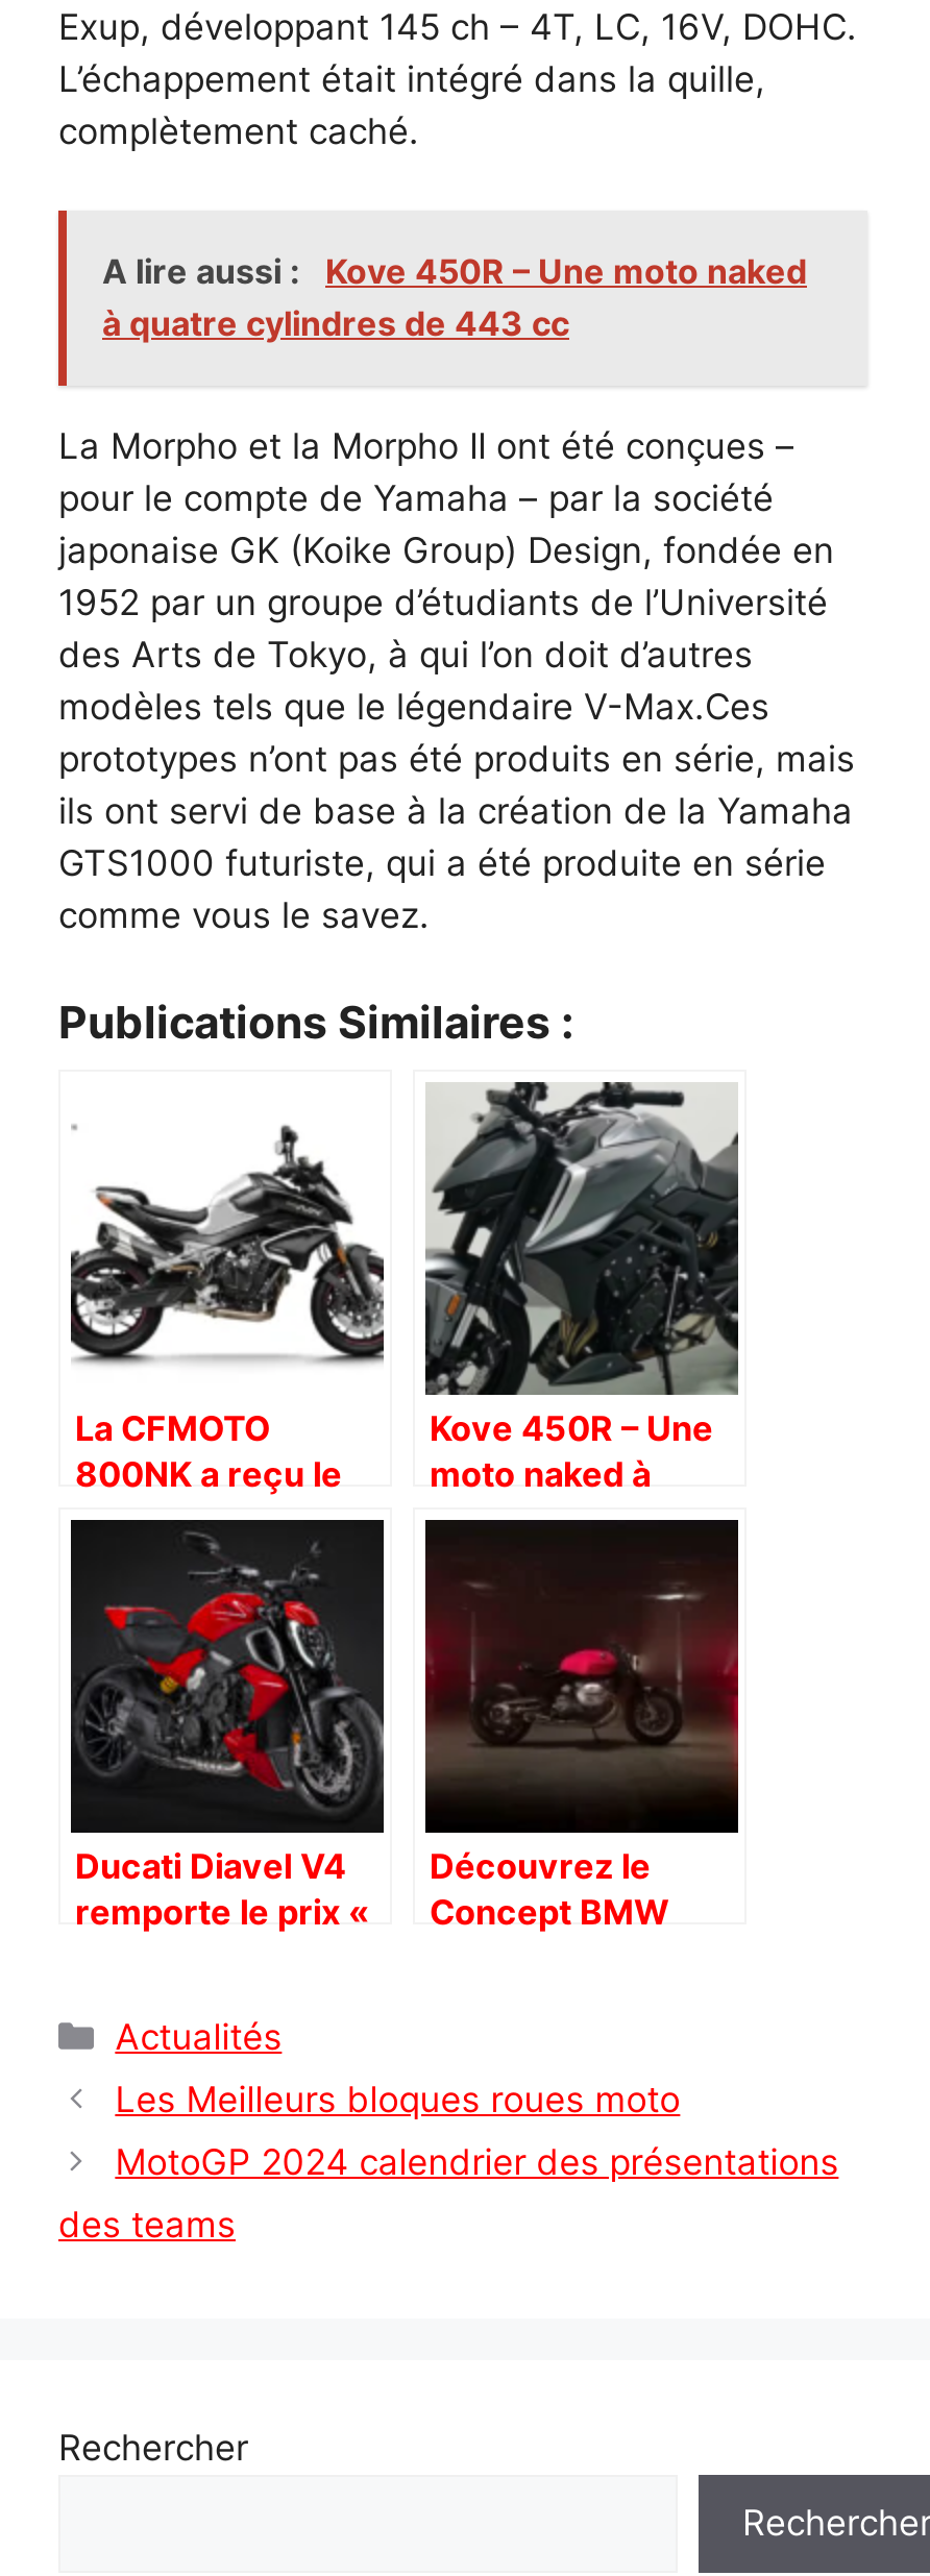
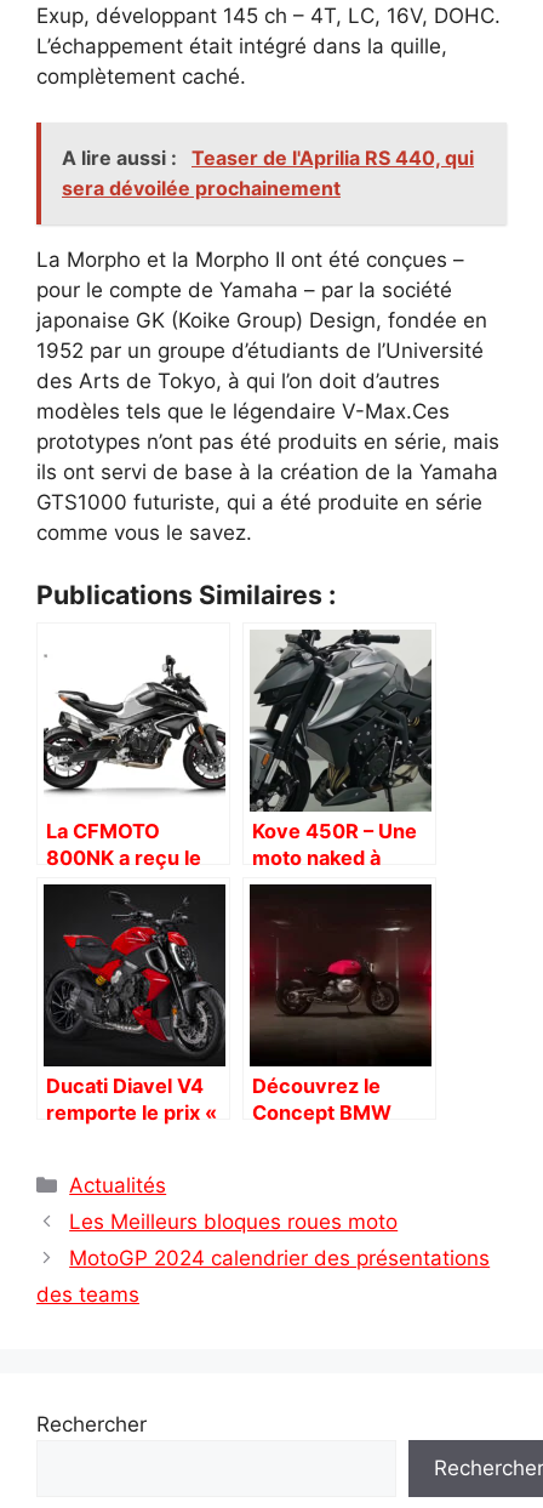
- A lire aussi : Kove 450R – Une moto naked
- à quatre cylindres de 443 cc
+ A lire aussi : Teaser de l'Aprilia RS 440, qui
+ sera dévoilée prochainement
